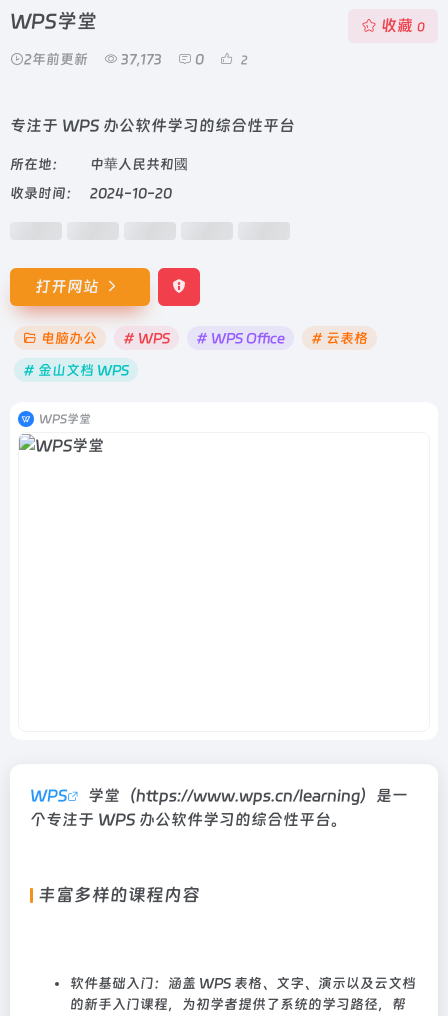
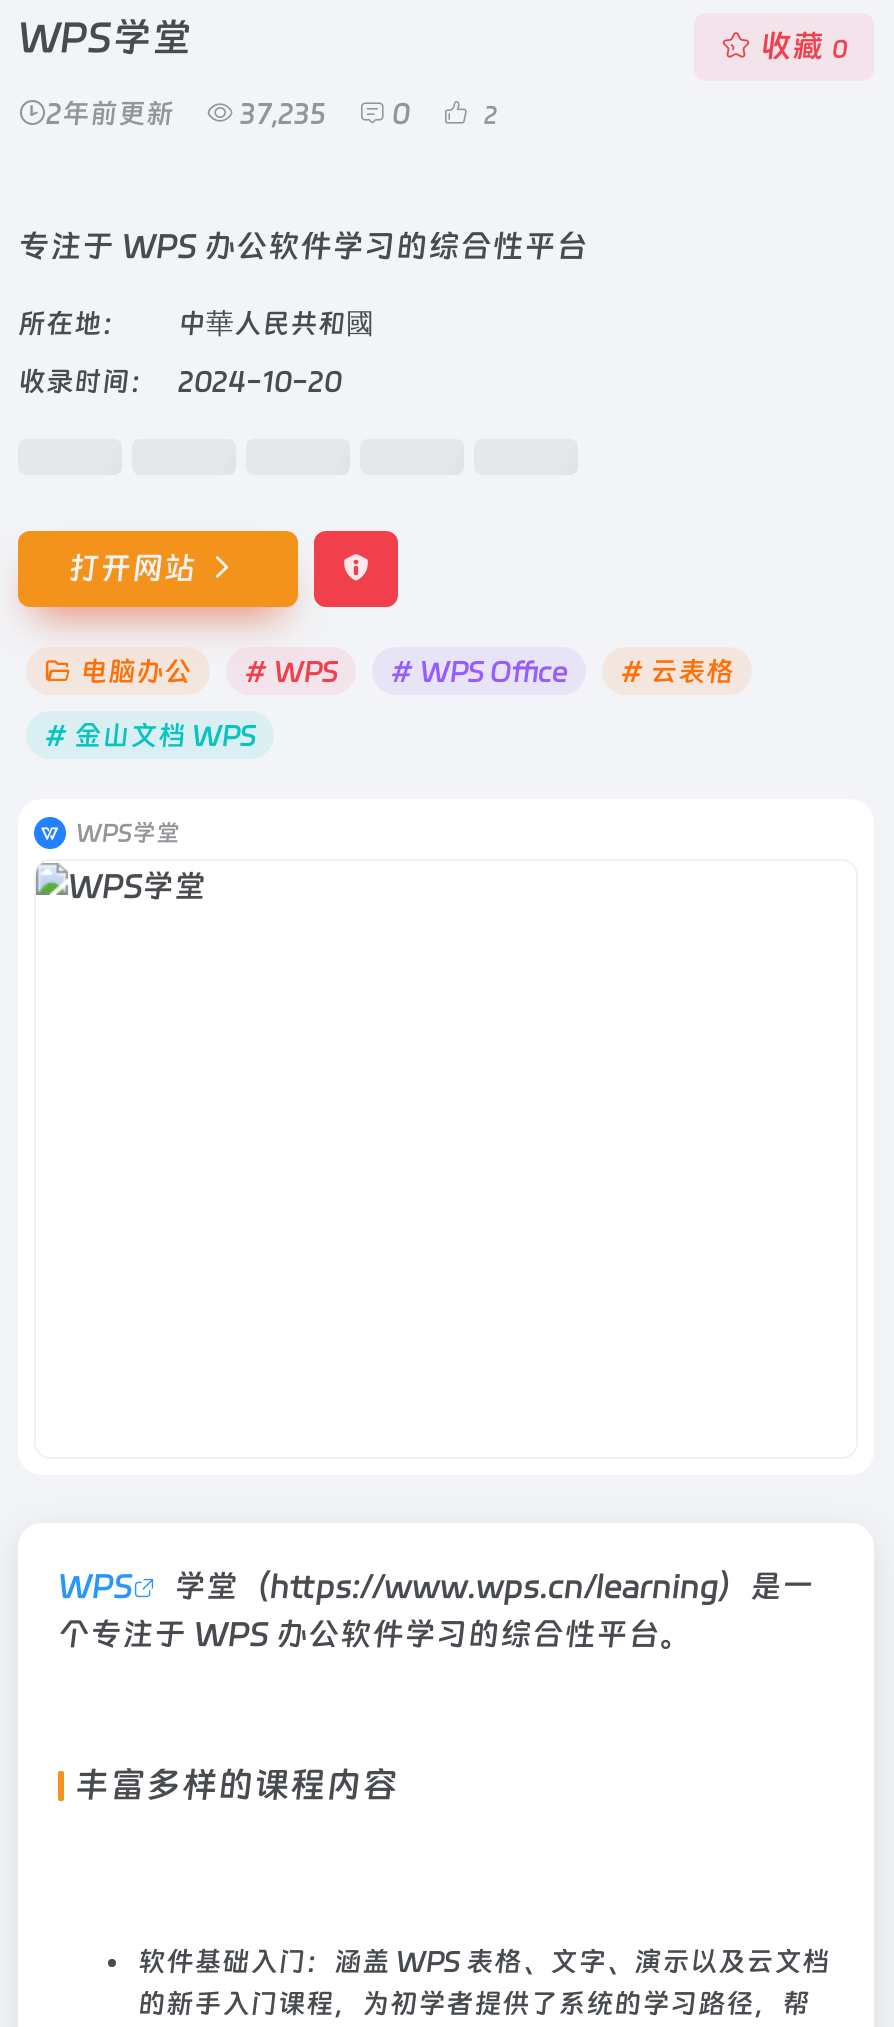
- 2年前更新 37,173 0
+ 2年前更新 37,235 0
